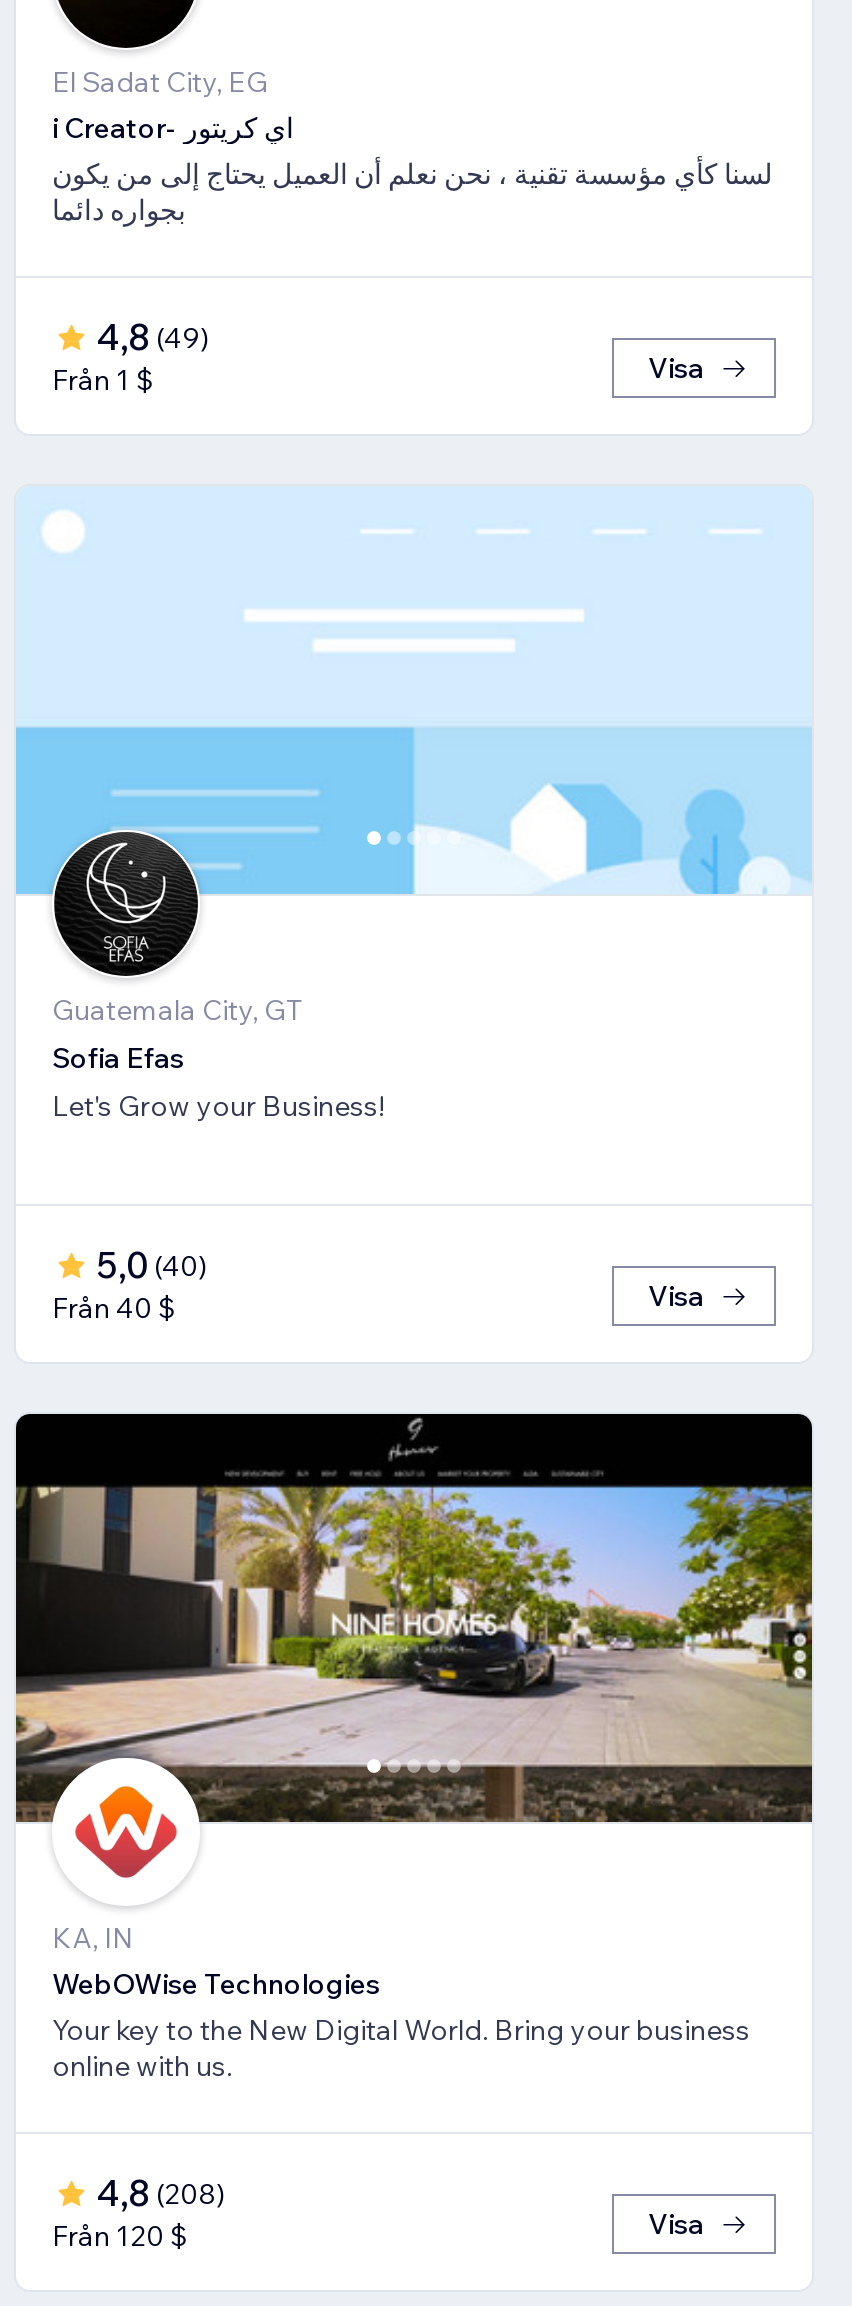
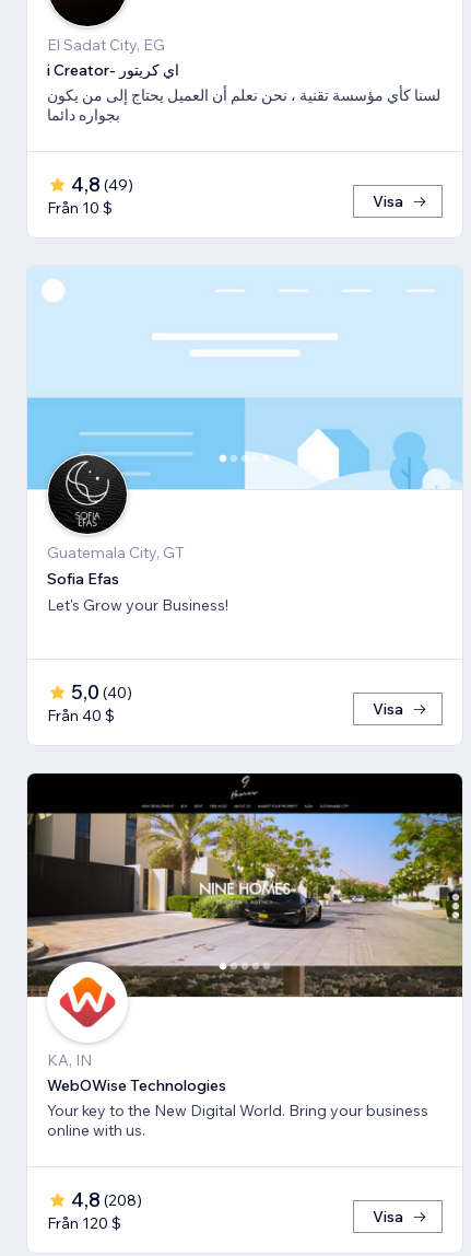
- Från 1 $
+ Från 10 $
